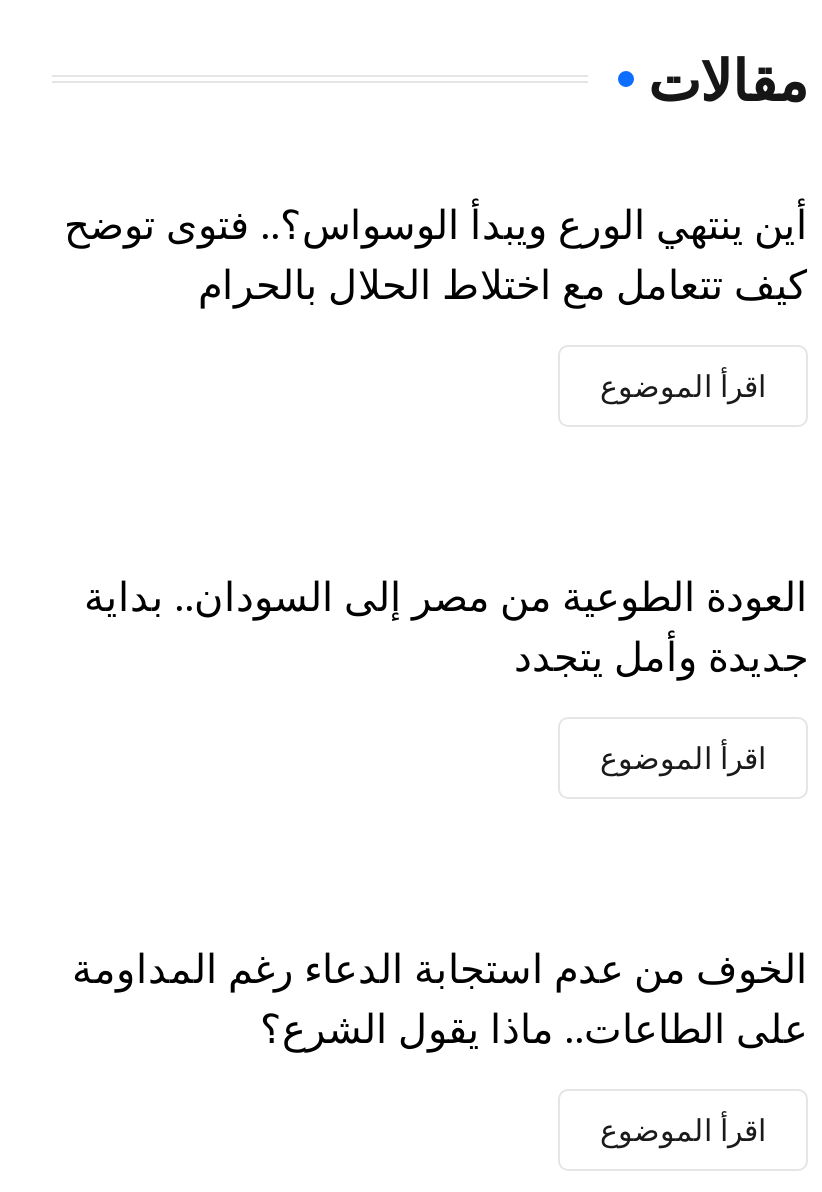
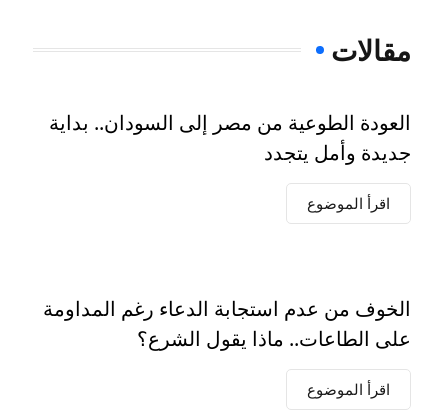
- أين ينتهي الورع ويبدأ الوسواس؟.. فتوى توضح
- كيف تتعامل مع اختلاط الحلال بالحرام
- اقرأ الموضوع
